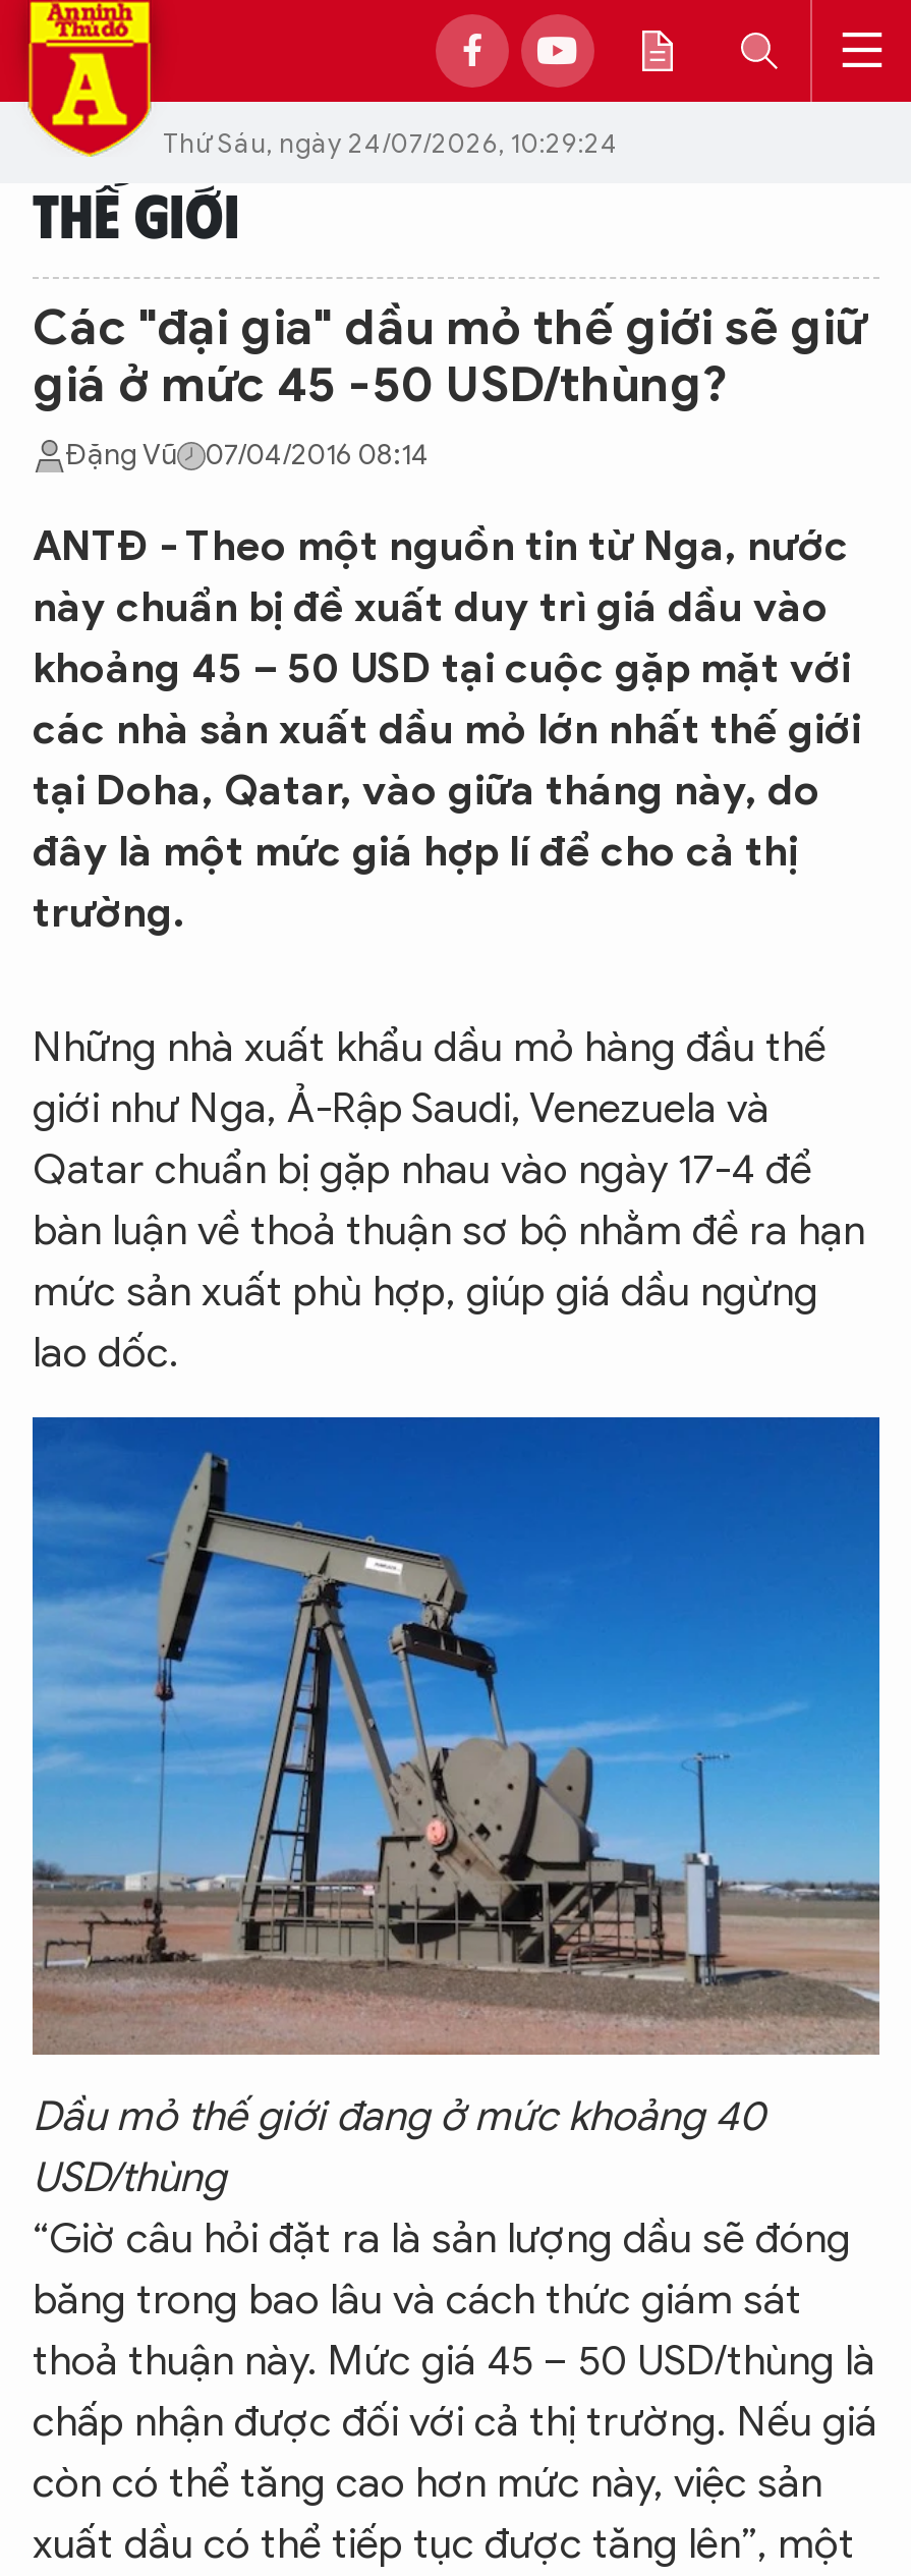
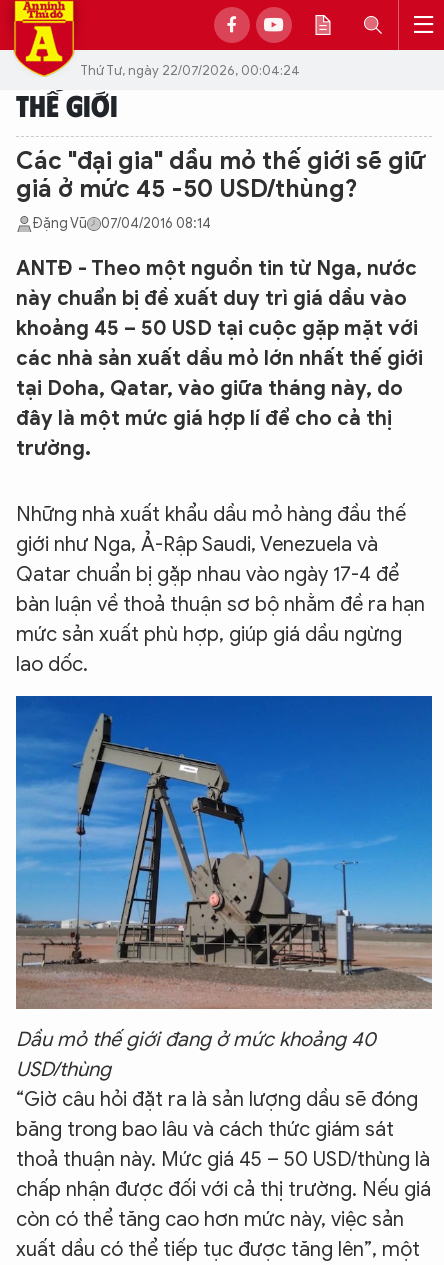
- Thứ Sáu, ngày 24/07/2026, 10:29:24
+ Thứ Tư, ngày 22/07/2026, 00:04:24
